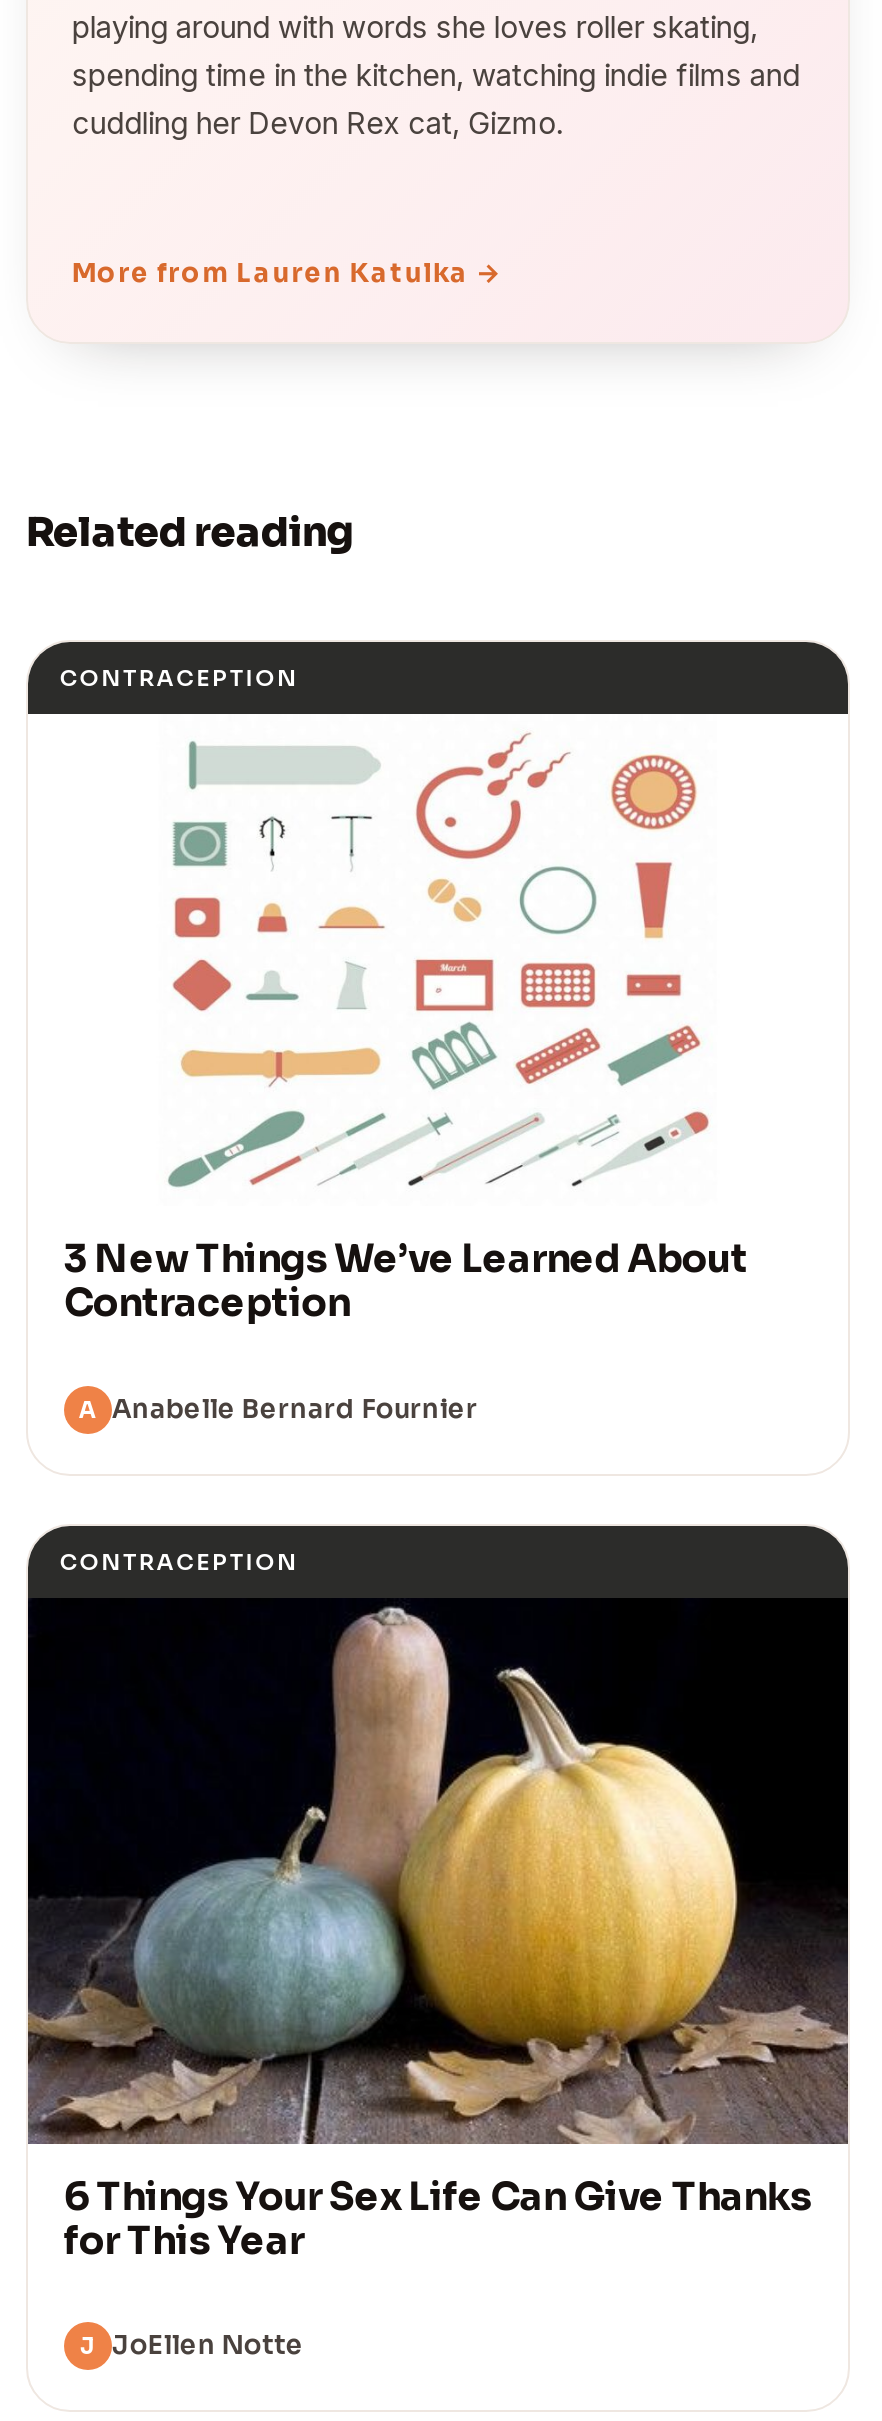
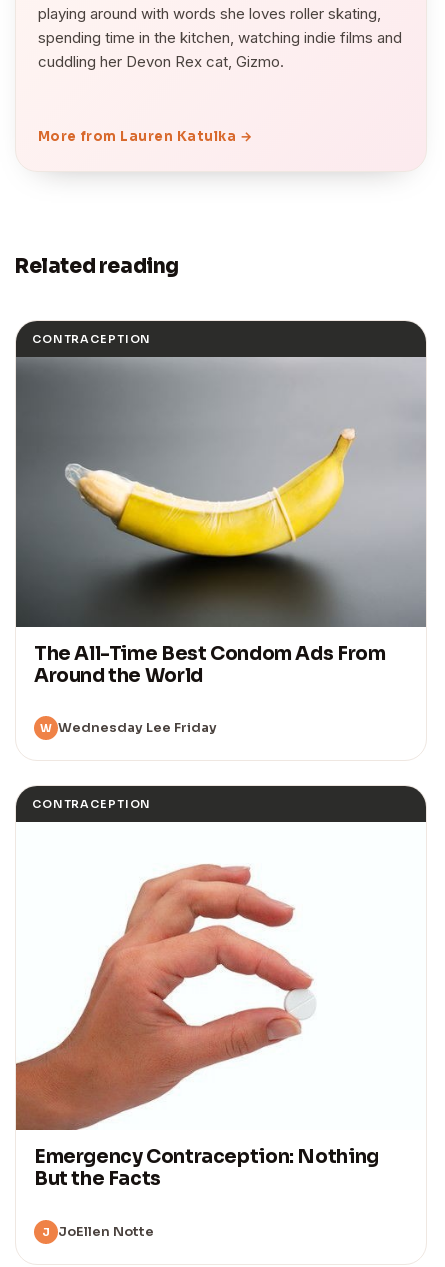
- [image]
- 3 New Things We’ve Learned About
- Contraception
+ [image]
+ The All-Time Best Condom Ads From
+ Around the World

- A Anabelle Bernard Fournier
+ W Wednesday Lee Friday

- [image]
- 6 Things Your Sex Life Can Give Thanks
- for This Year
+ [image]
+ Emergency Contraception: Nothing
+ But the Facts
